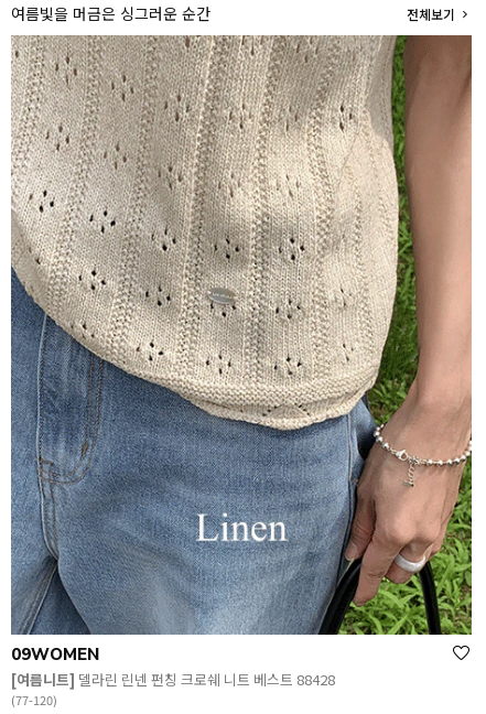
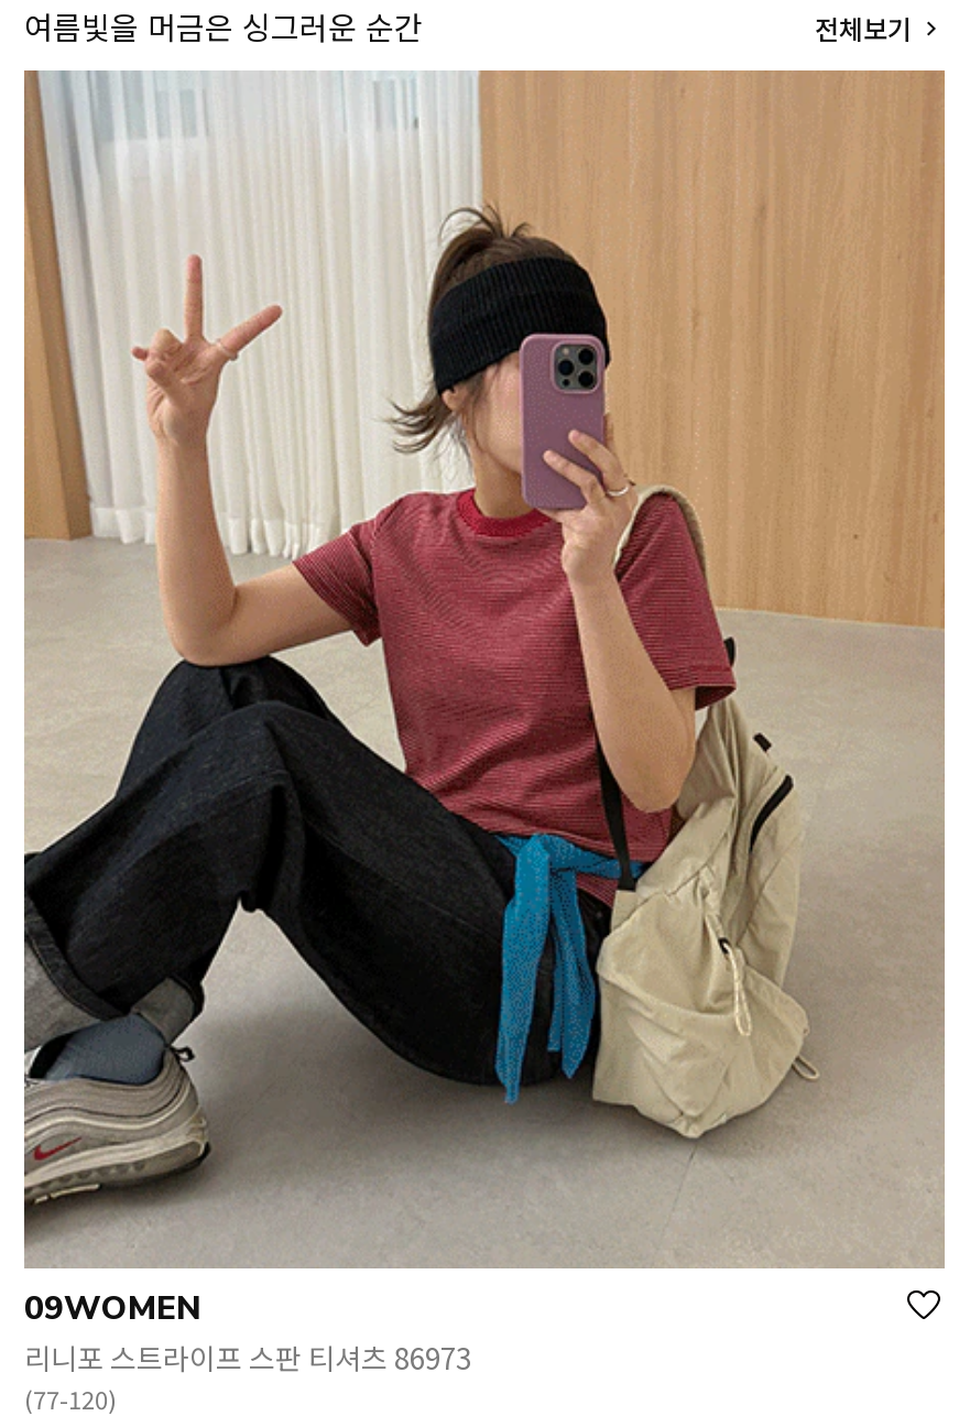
- [image]
- [여름니트] 델라린 린넨 펀칭 크로쉐 니트 베스트 88428
+ [image]
+ 리니포 스트라이프 스판 티셔츠 86973
